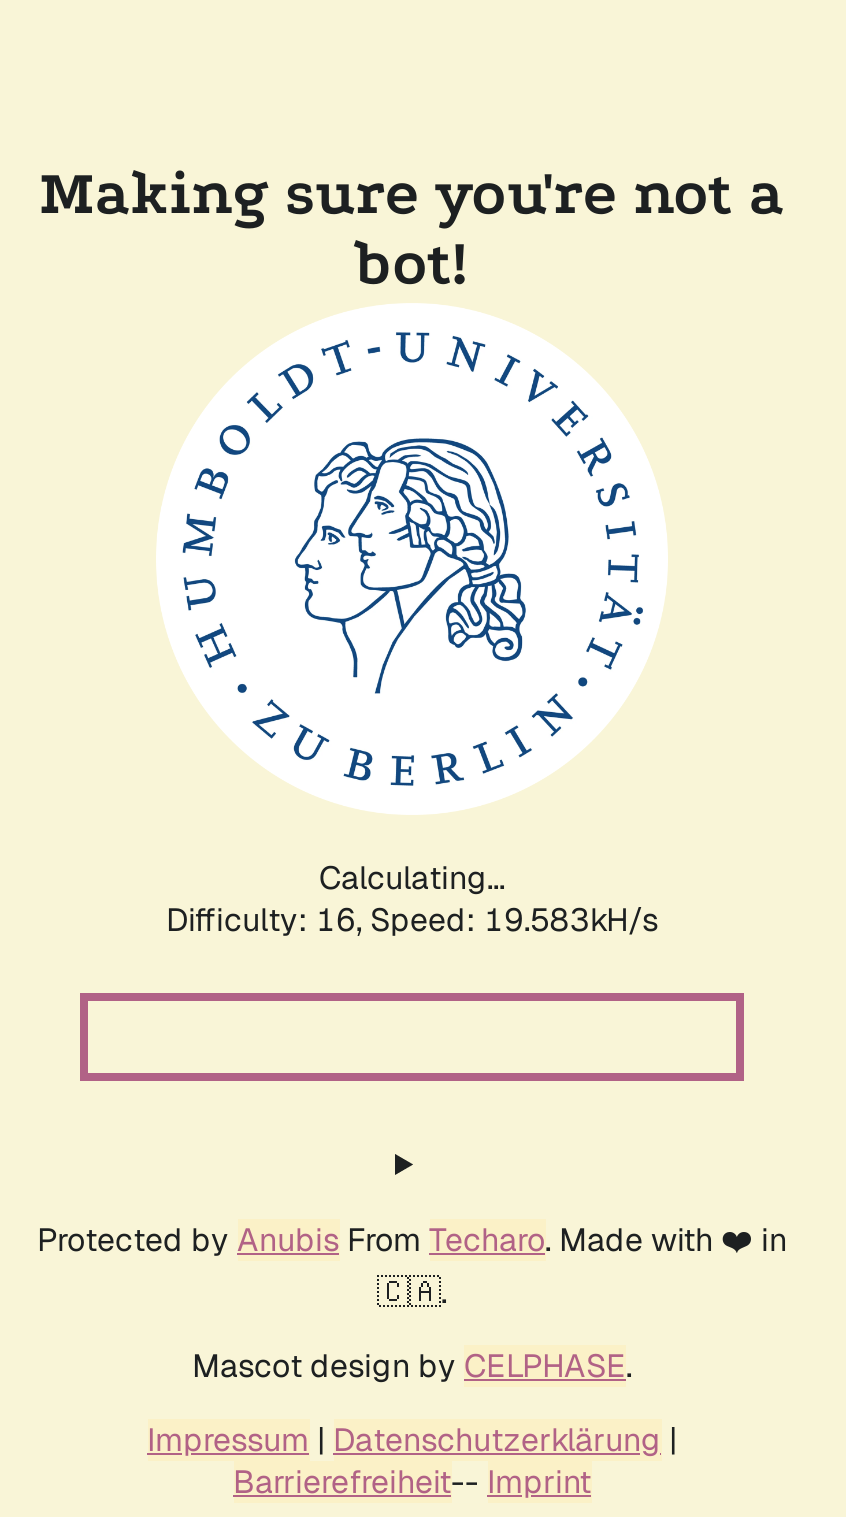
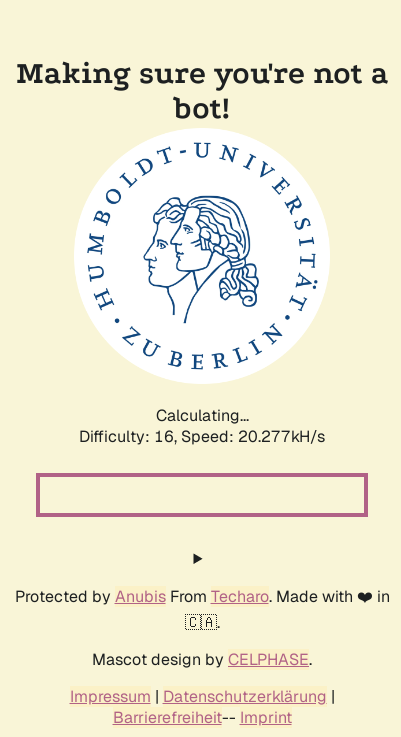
- Difficulty: 16, Speed: 19.583kH/s
+ Difficulty: 16, Speed: 20.277kH/s
